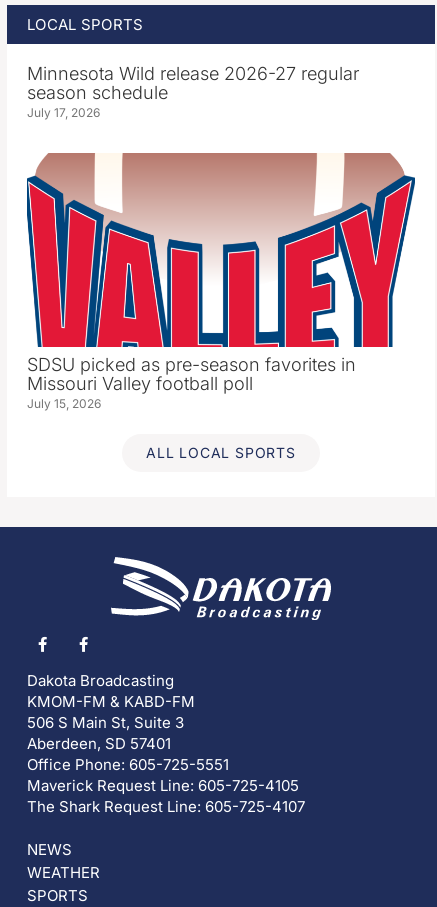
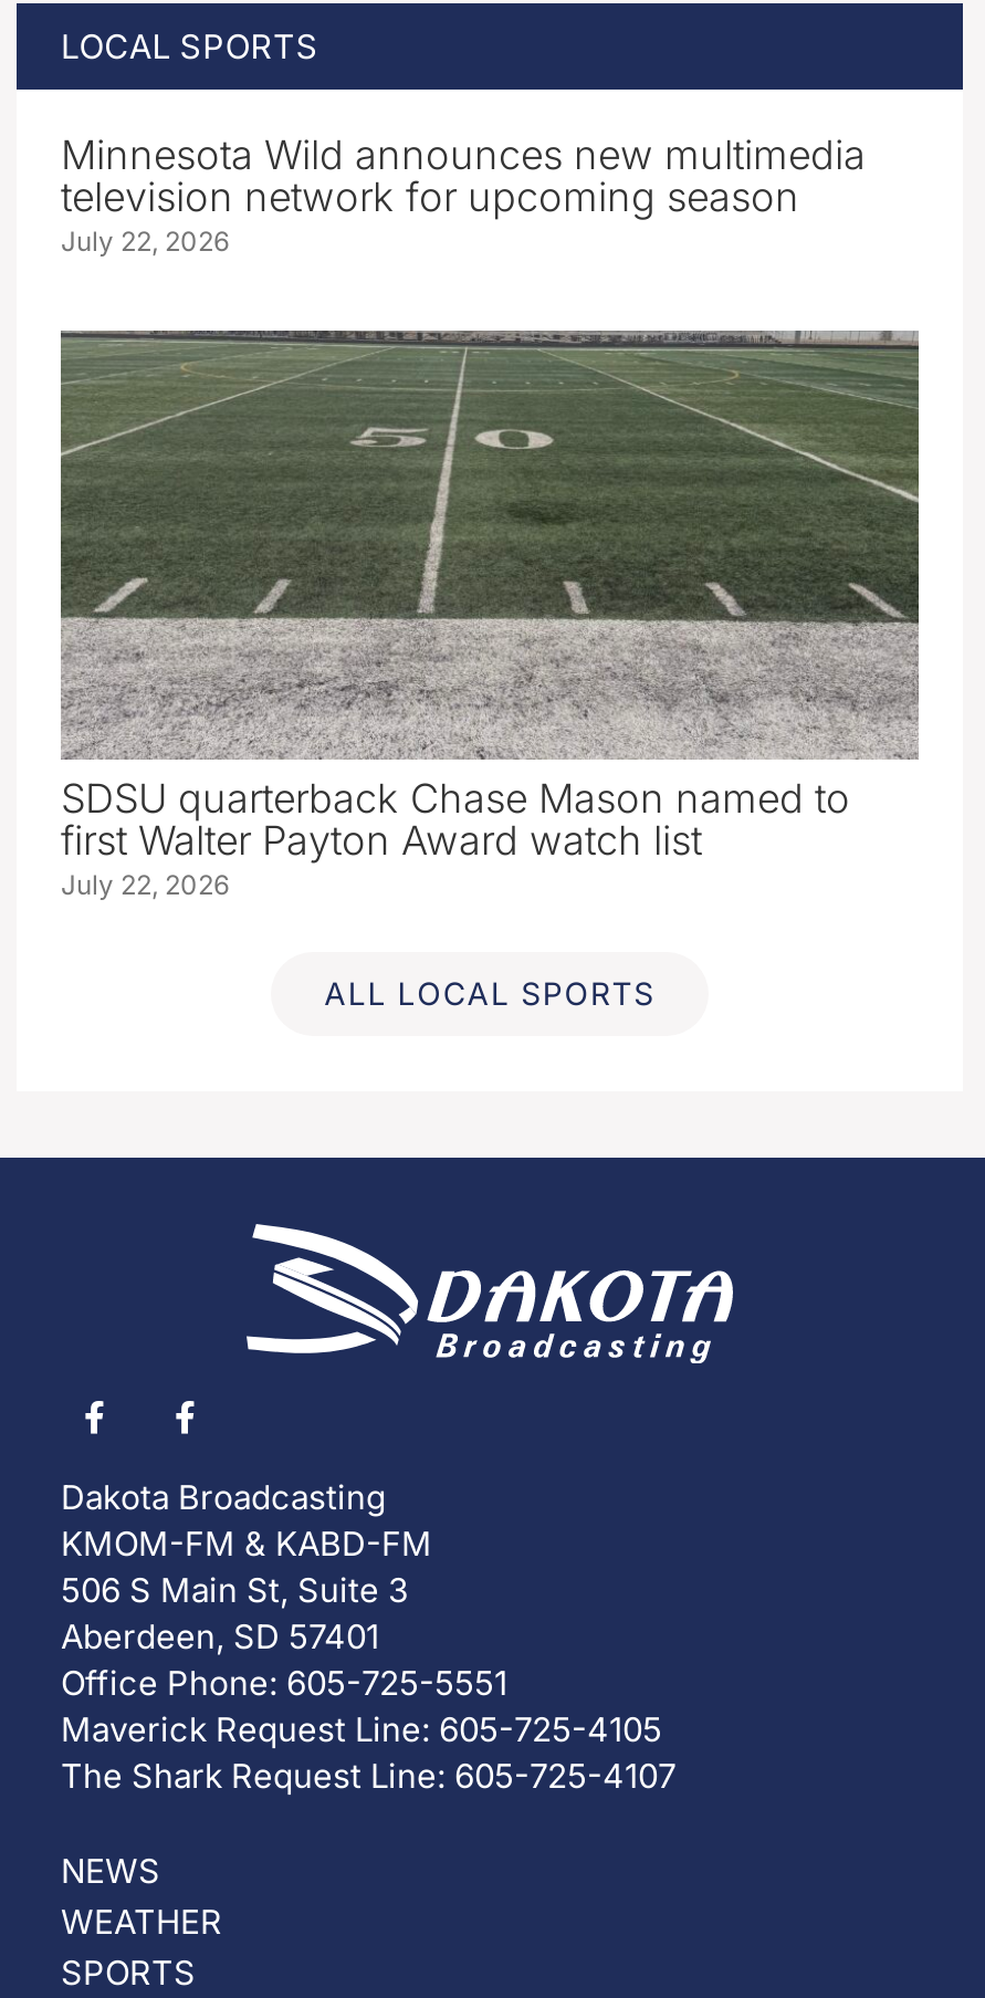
- Minnesota Wild release 2026-27 regular
- season schedule
- July 17, 2026
+ Minnesota Wild announces new multimedia
+ television network for upcoming season
+ July 22, 2026

- [image]
- SDSU picked as pre-season favorites in
- Missouri Valley football poll
- July 15, 2026
+ [image]
+ SDSU quarterback Chase Mason named to
+ first Walter Payton Award watch list
+ July 22, 2026
